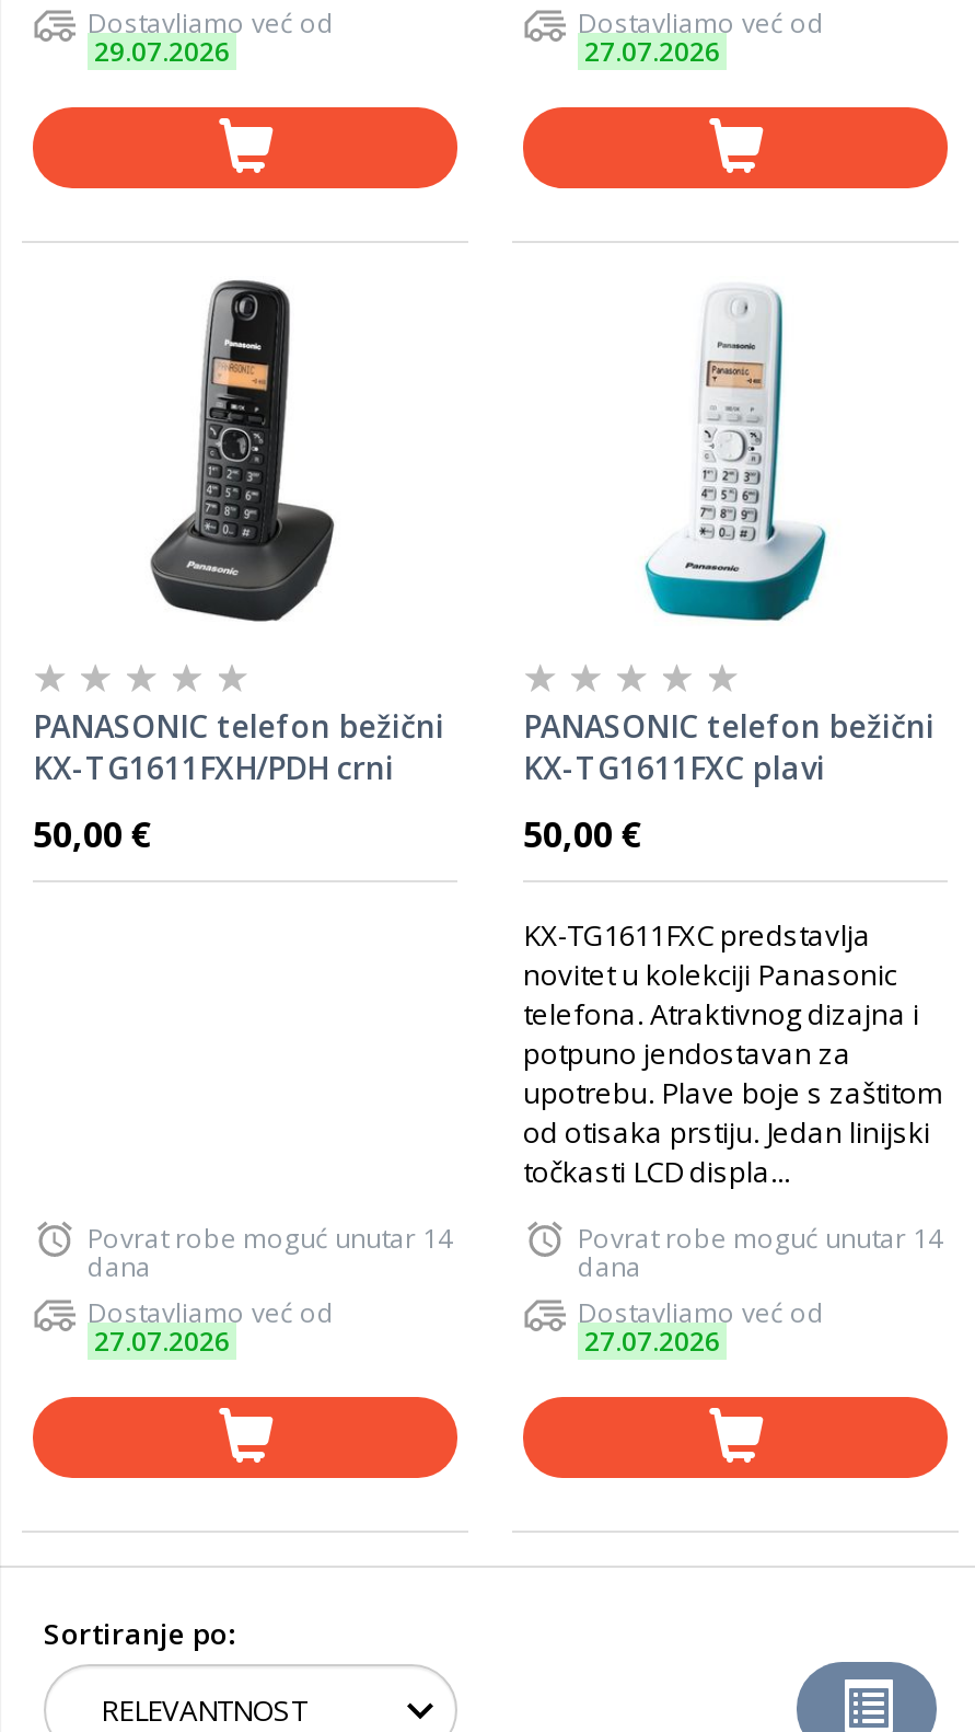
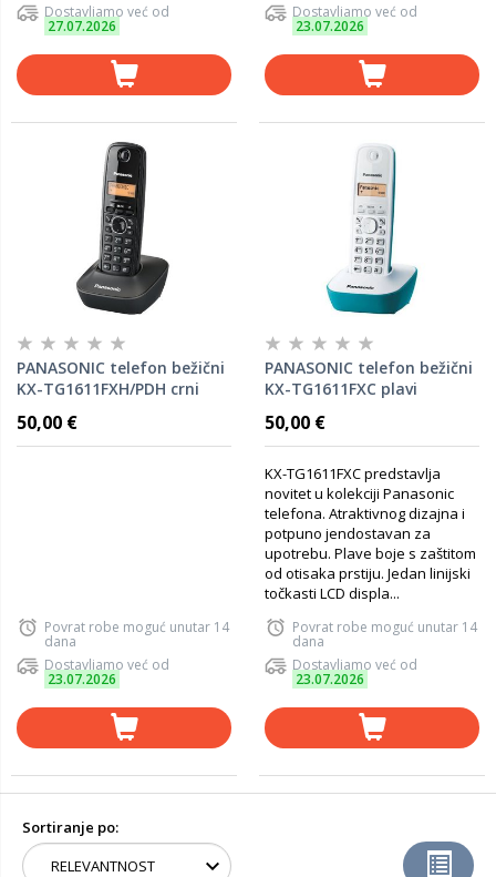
- 29.07.2026
+ 27.07.2026

- 27.07.2026
+ 23.07.2026

- 27.07.2026
+ 23.07.2026

- 27.07.2026
+ 23.07.2026
